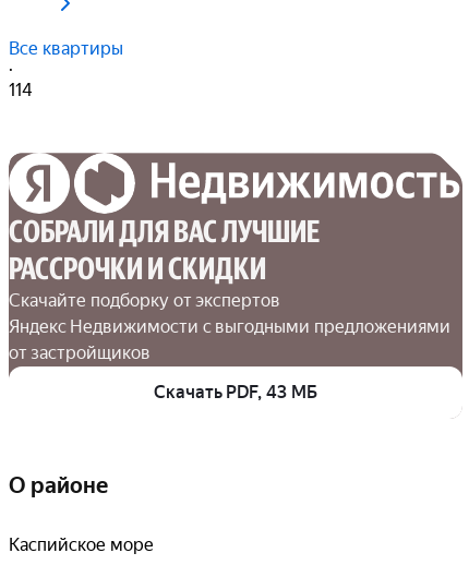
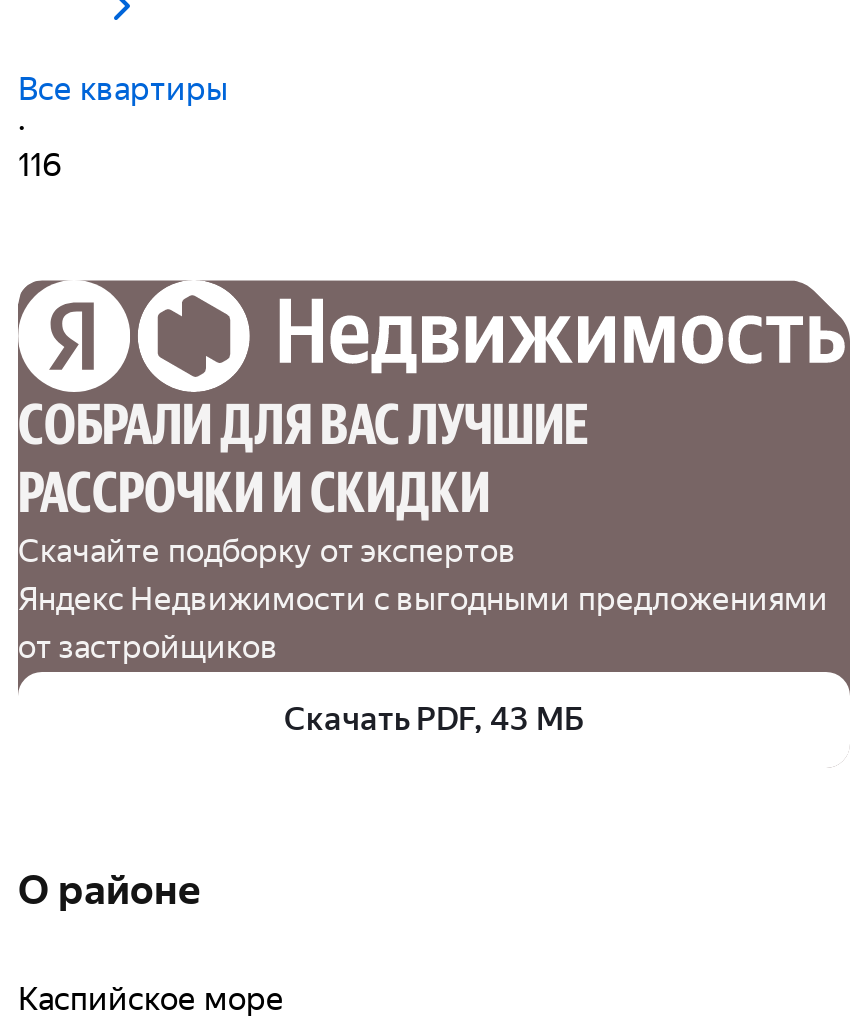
- 114
+ 116
